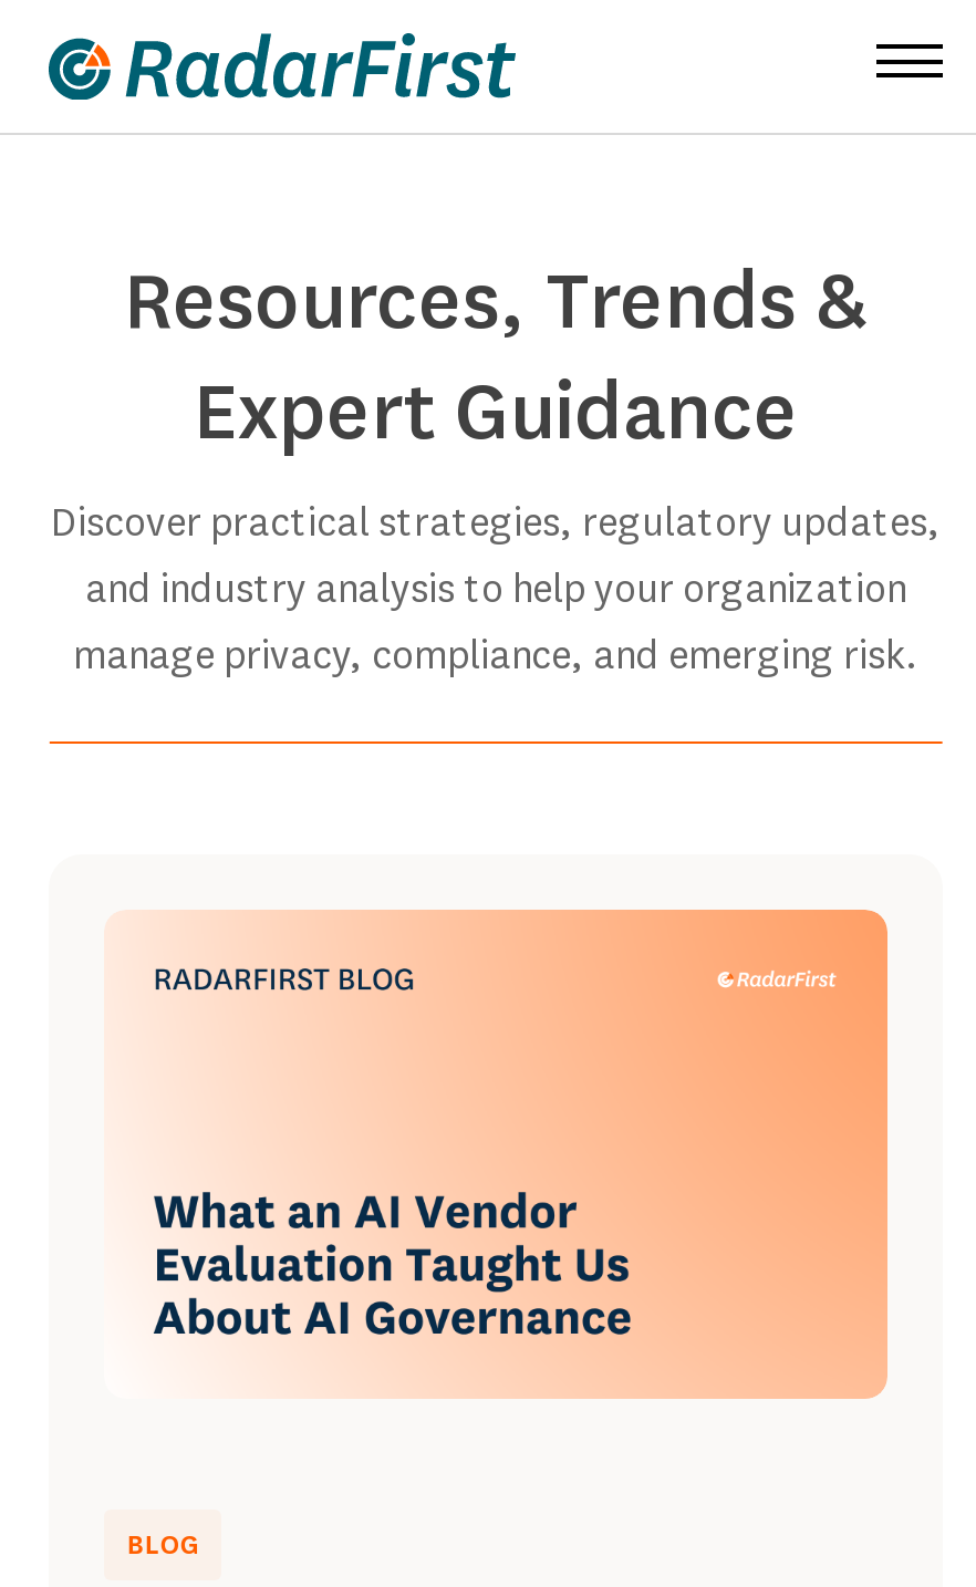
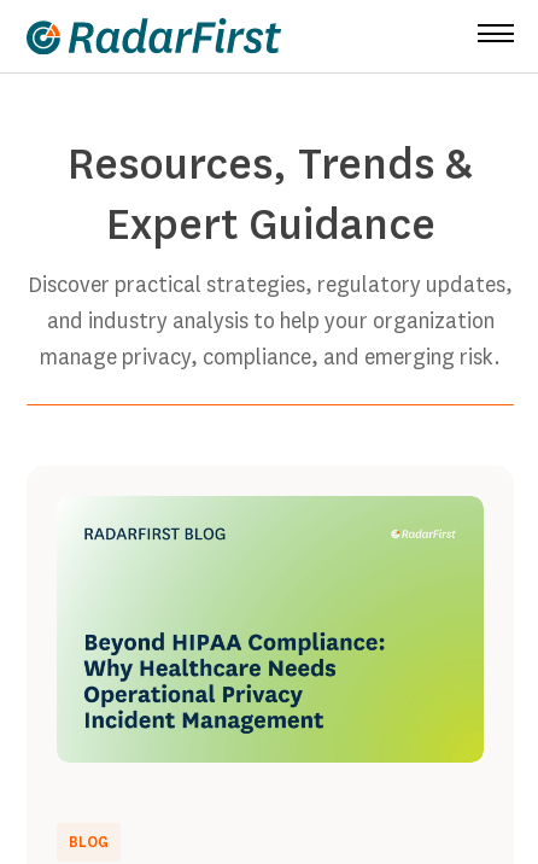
- [image]
+ [image]
